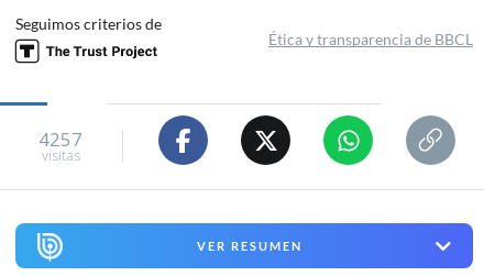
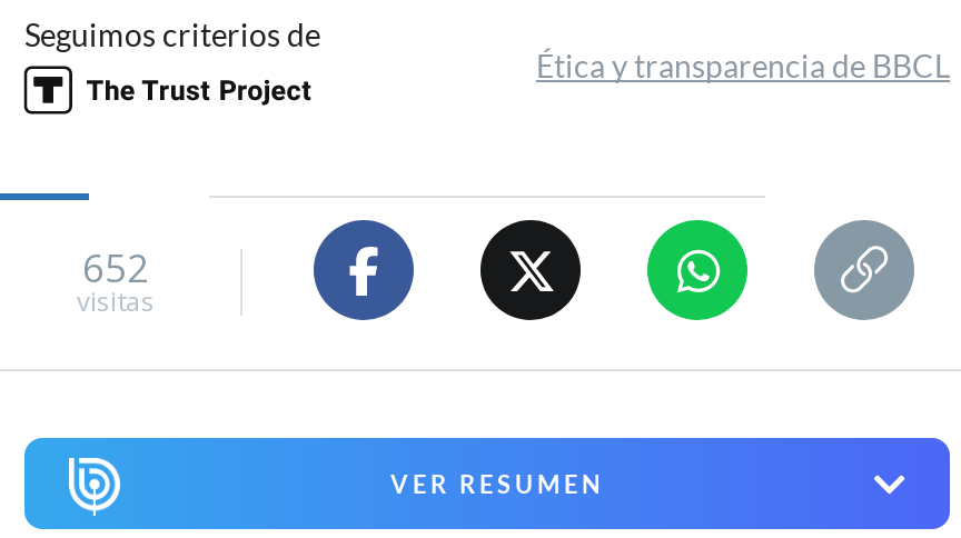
- 4257
+ 652
